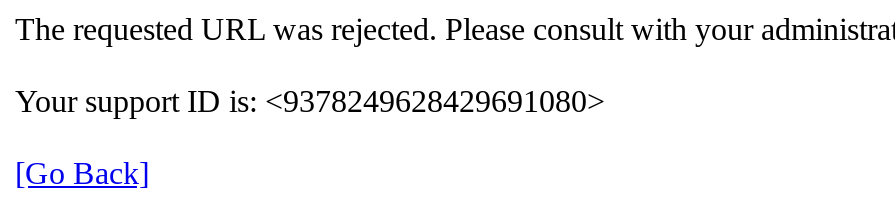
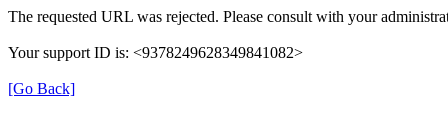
- Your support ID is: <9378249628429691080>
+ Your support ID is: <9378249628349841082>
